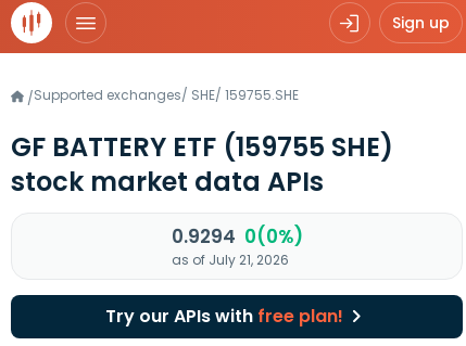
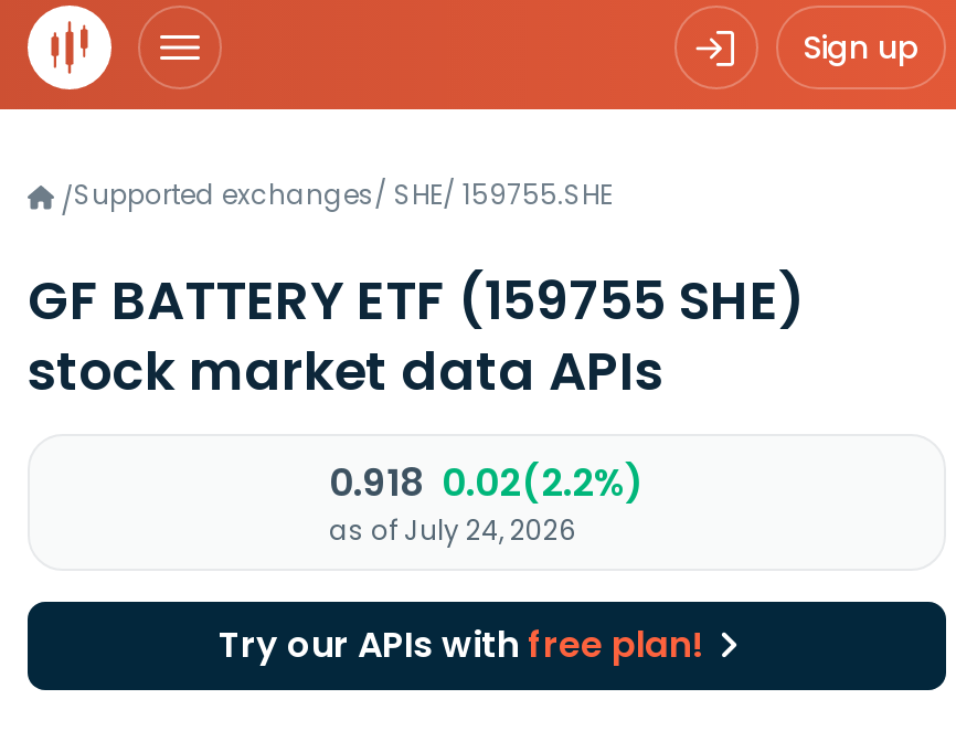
- 0.9294 0(0%)
+ 0.918 0.02(2.2%)

- as of July 21, 2026
+ as of July 24, 2026
